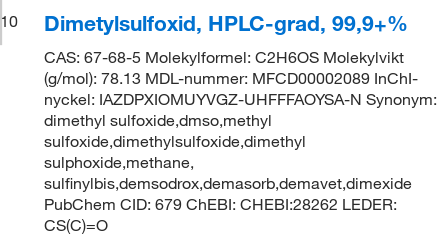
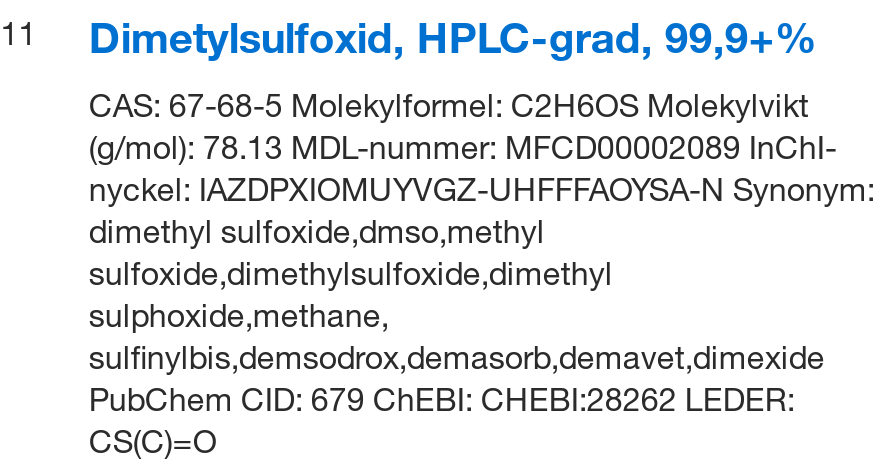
- 10 Dimetylsulfoxid, HPLC-grad, 99,9+%
+ 11 Dimetylsulfoxid, HPLC-grad, 99,9+%
